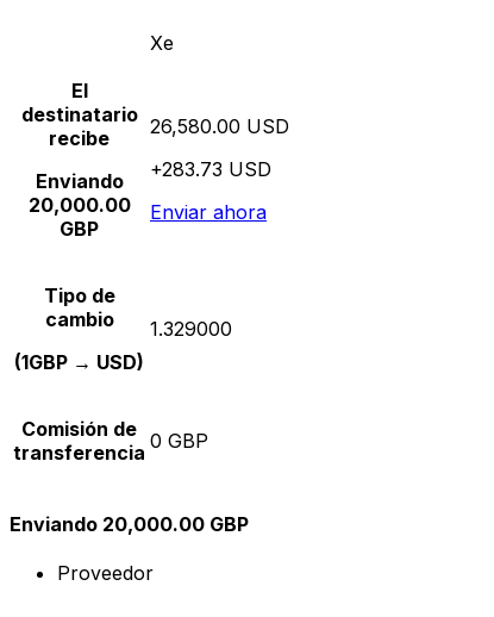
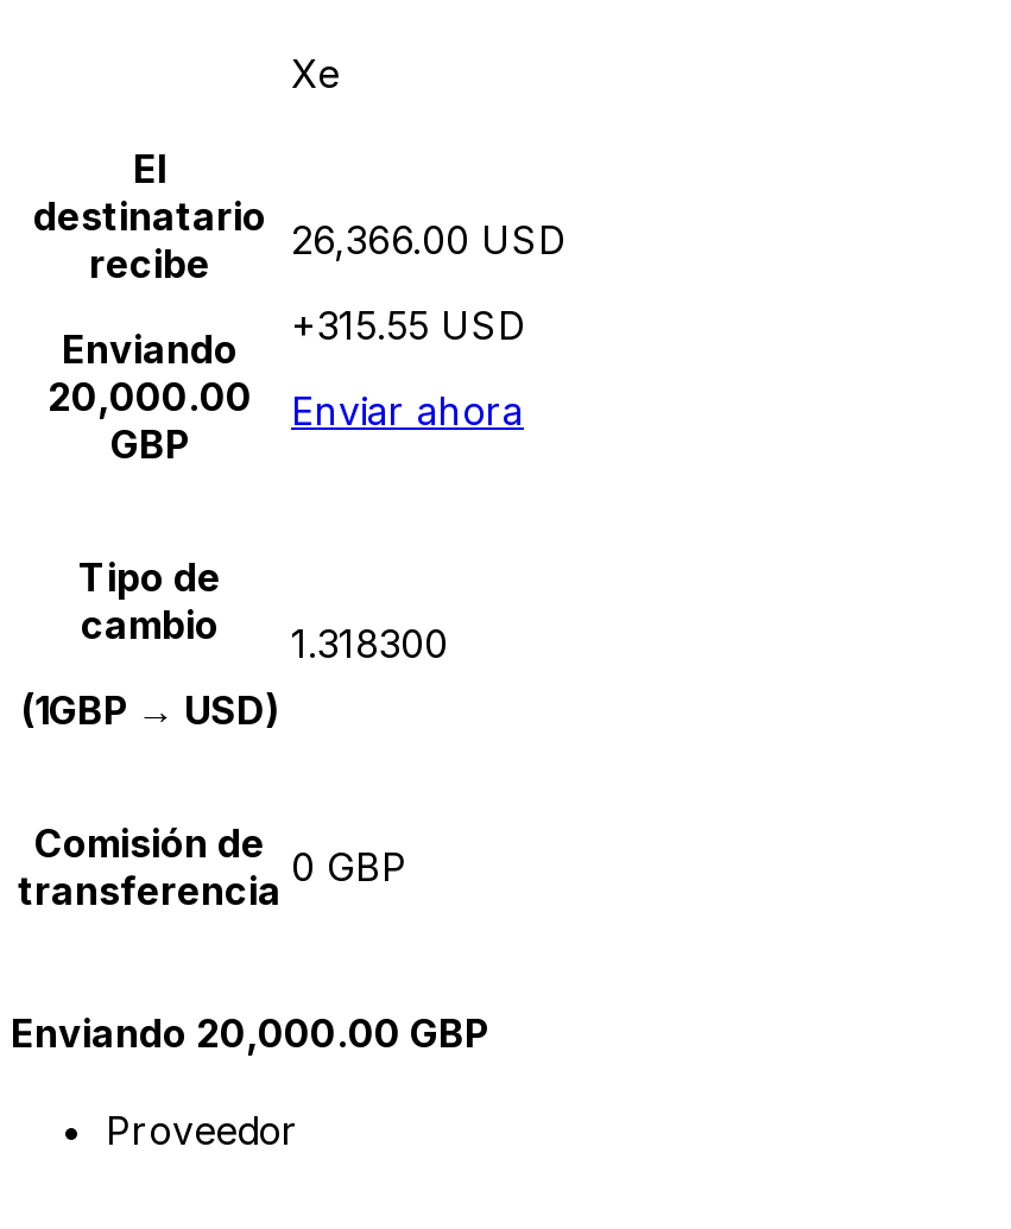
- destinatario recibe 26,580.00 USD
+ destinatario recibe 26,366.00 USD

- Enviando +283.73 USD
+ Enviando +315.55 USD

- cambio 1.329000
+ cambio 1.318300
